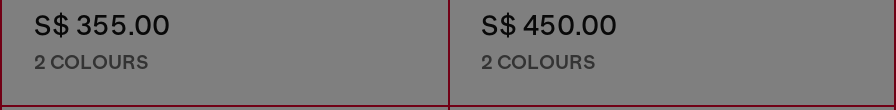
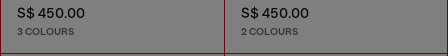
- S$ 355.00
- 2 COLOURS
+ S$ 450.00
+ 3 COLOURS
